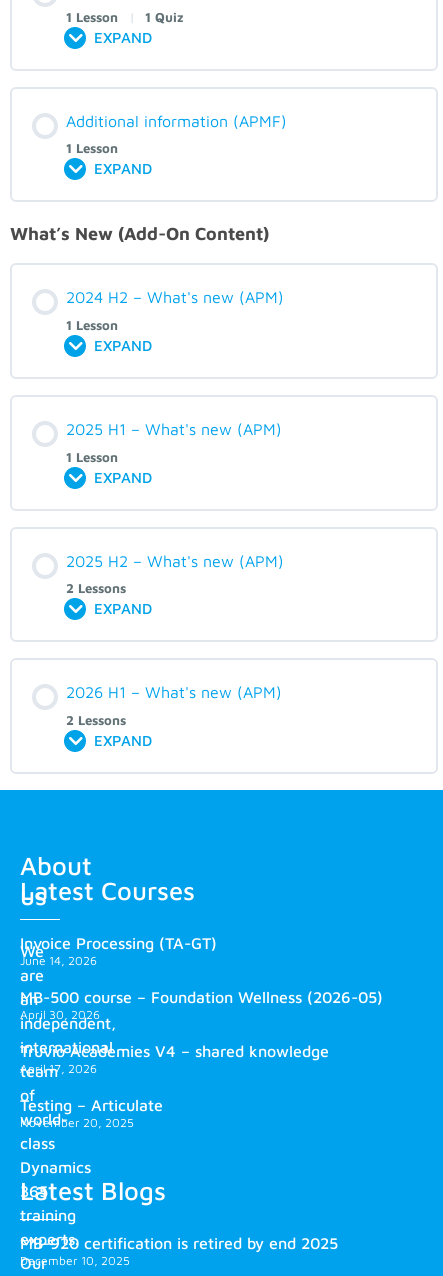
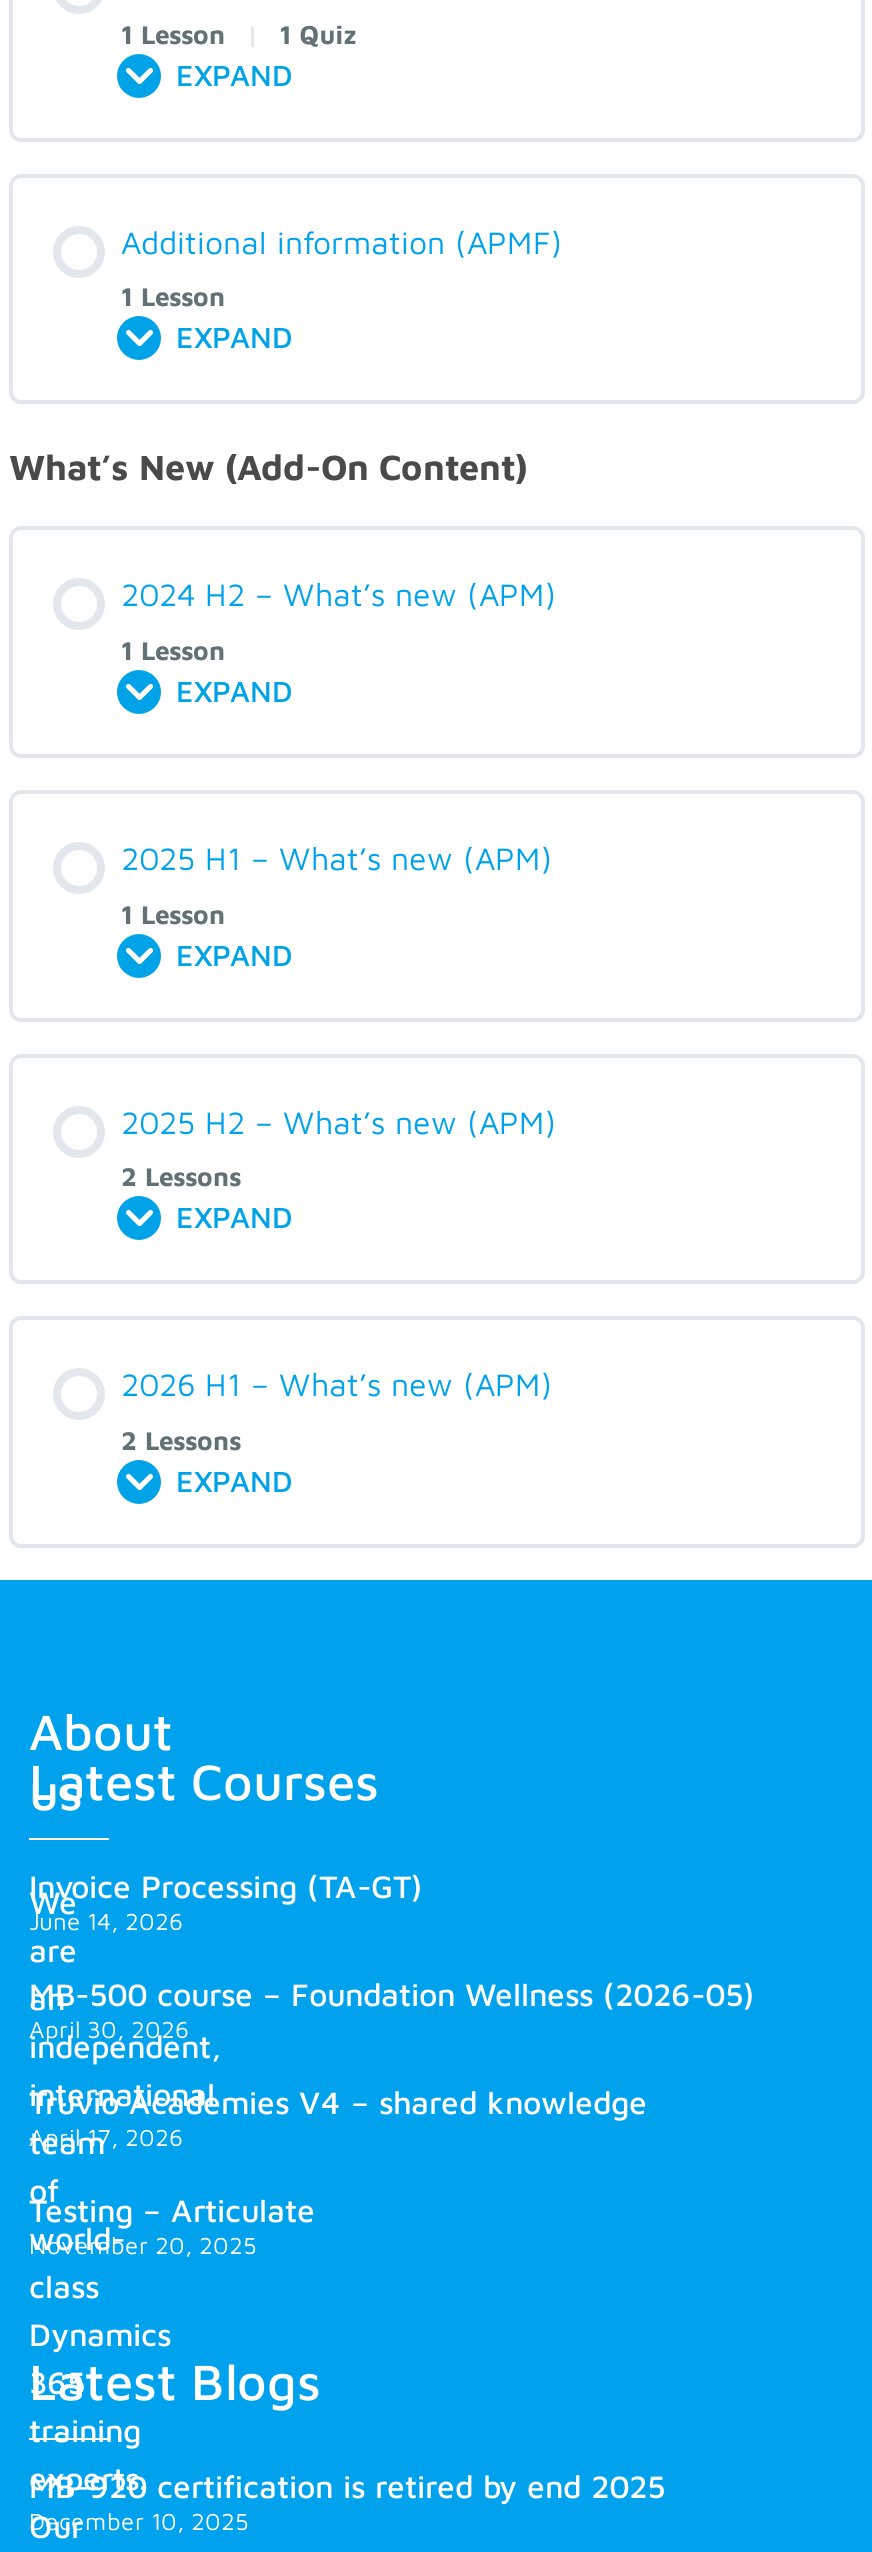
- 2024 H2 – What's new (APM)
+ 2024 H2 – What’s new (APM)

- 2025 H1 – What's new (APM)
+ 2025 H1 – What’s new (APM)

- 2025 H2 – What's new (APM)
+ 2025 H2 – What’s new (APM)

- 2026 H1 – What's new (APM)
+ 2026 H1 – What’s new (APM)
